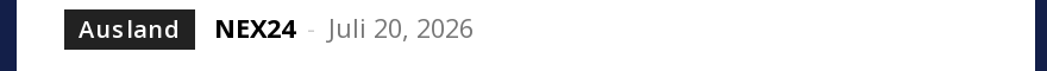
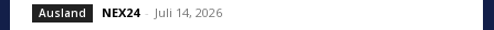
- Ausland NEX24 - Juli 20, 2026
+ Ausland NEX24 - Juli 14, 2026
